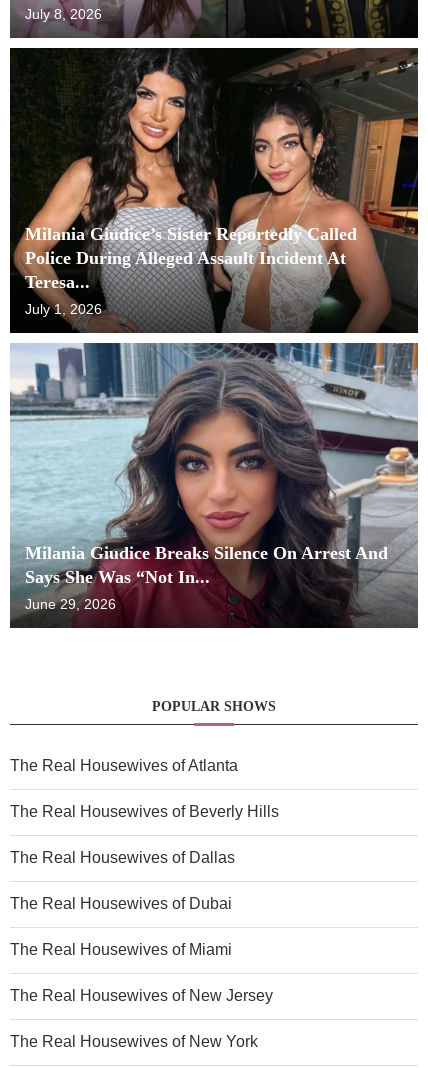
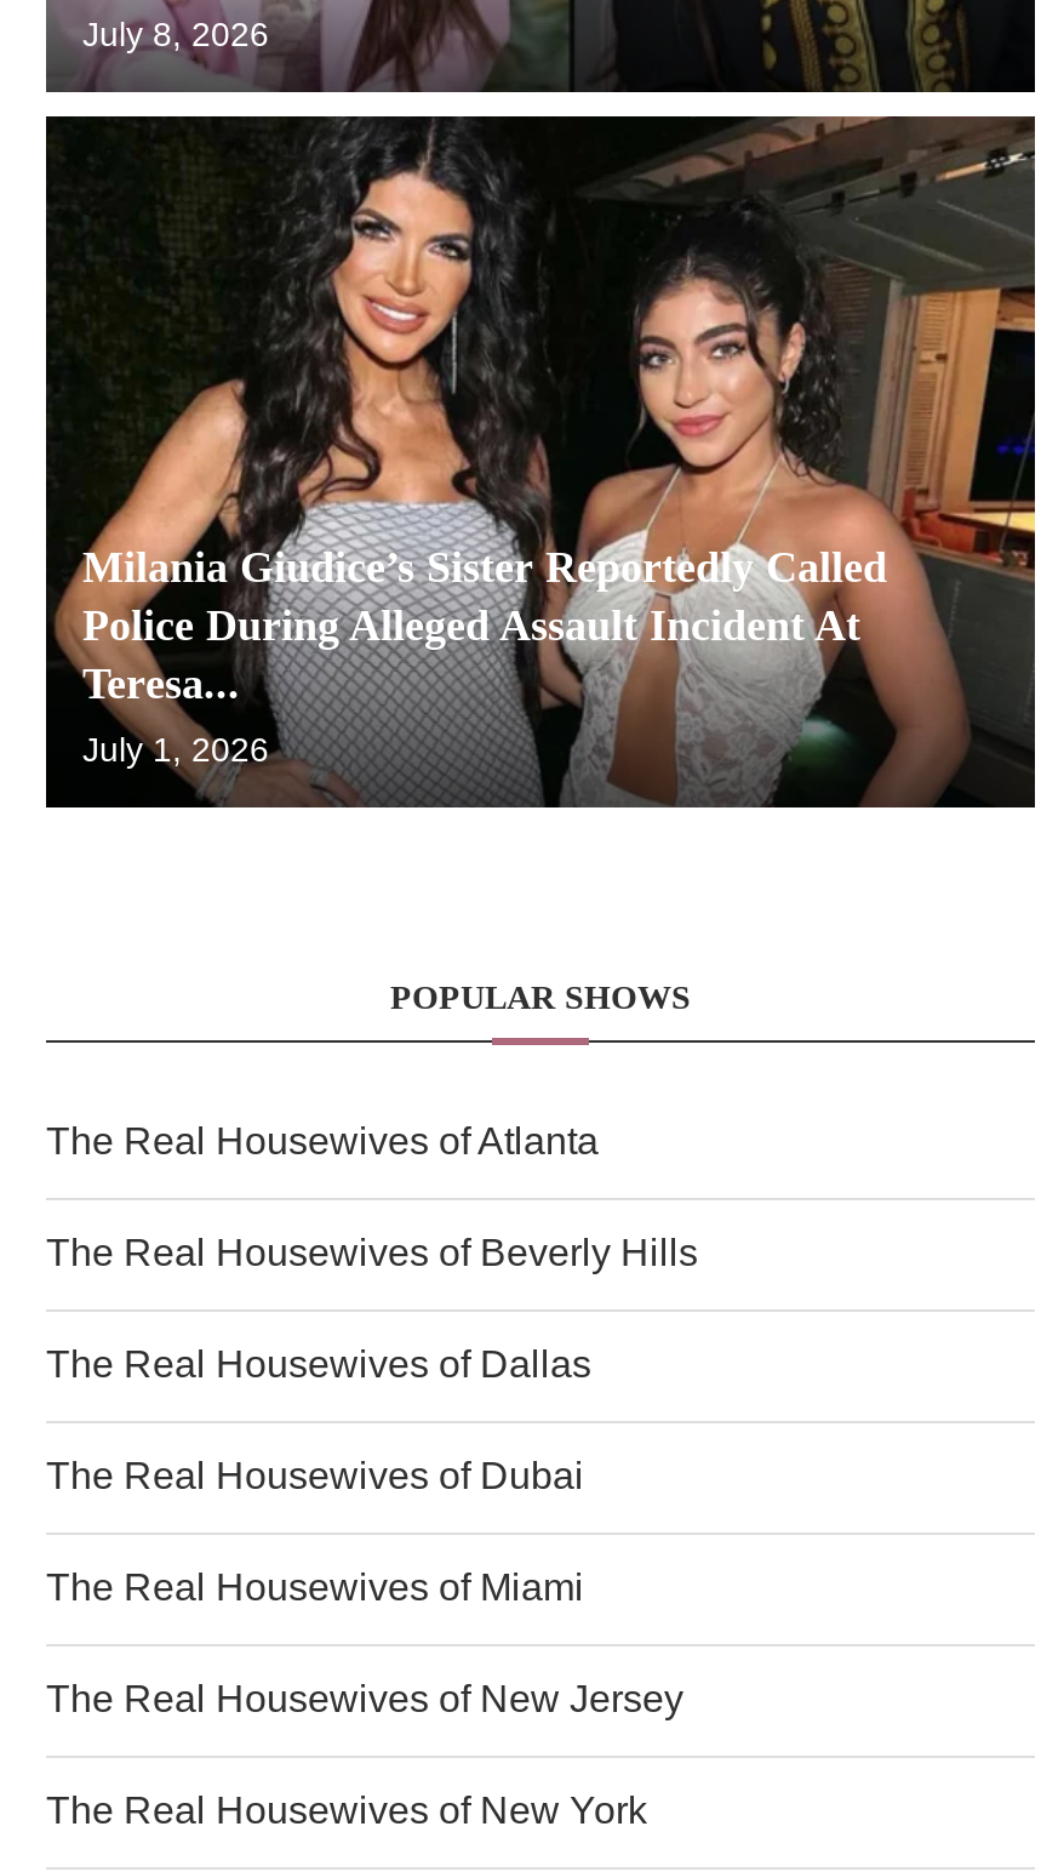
- [image]
- Milania Giudice Breaks Silence On Arrest And
- Says She Was “Not In...
- June 29, 2026
